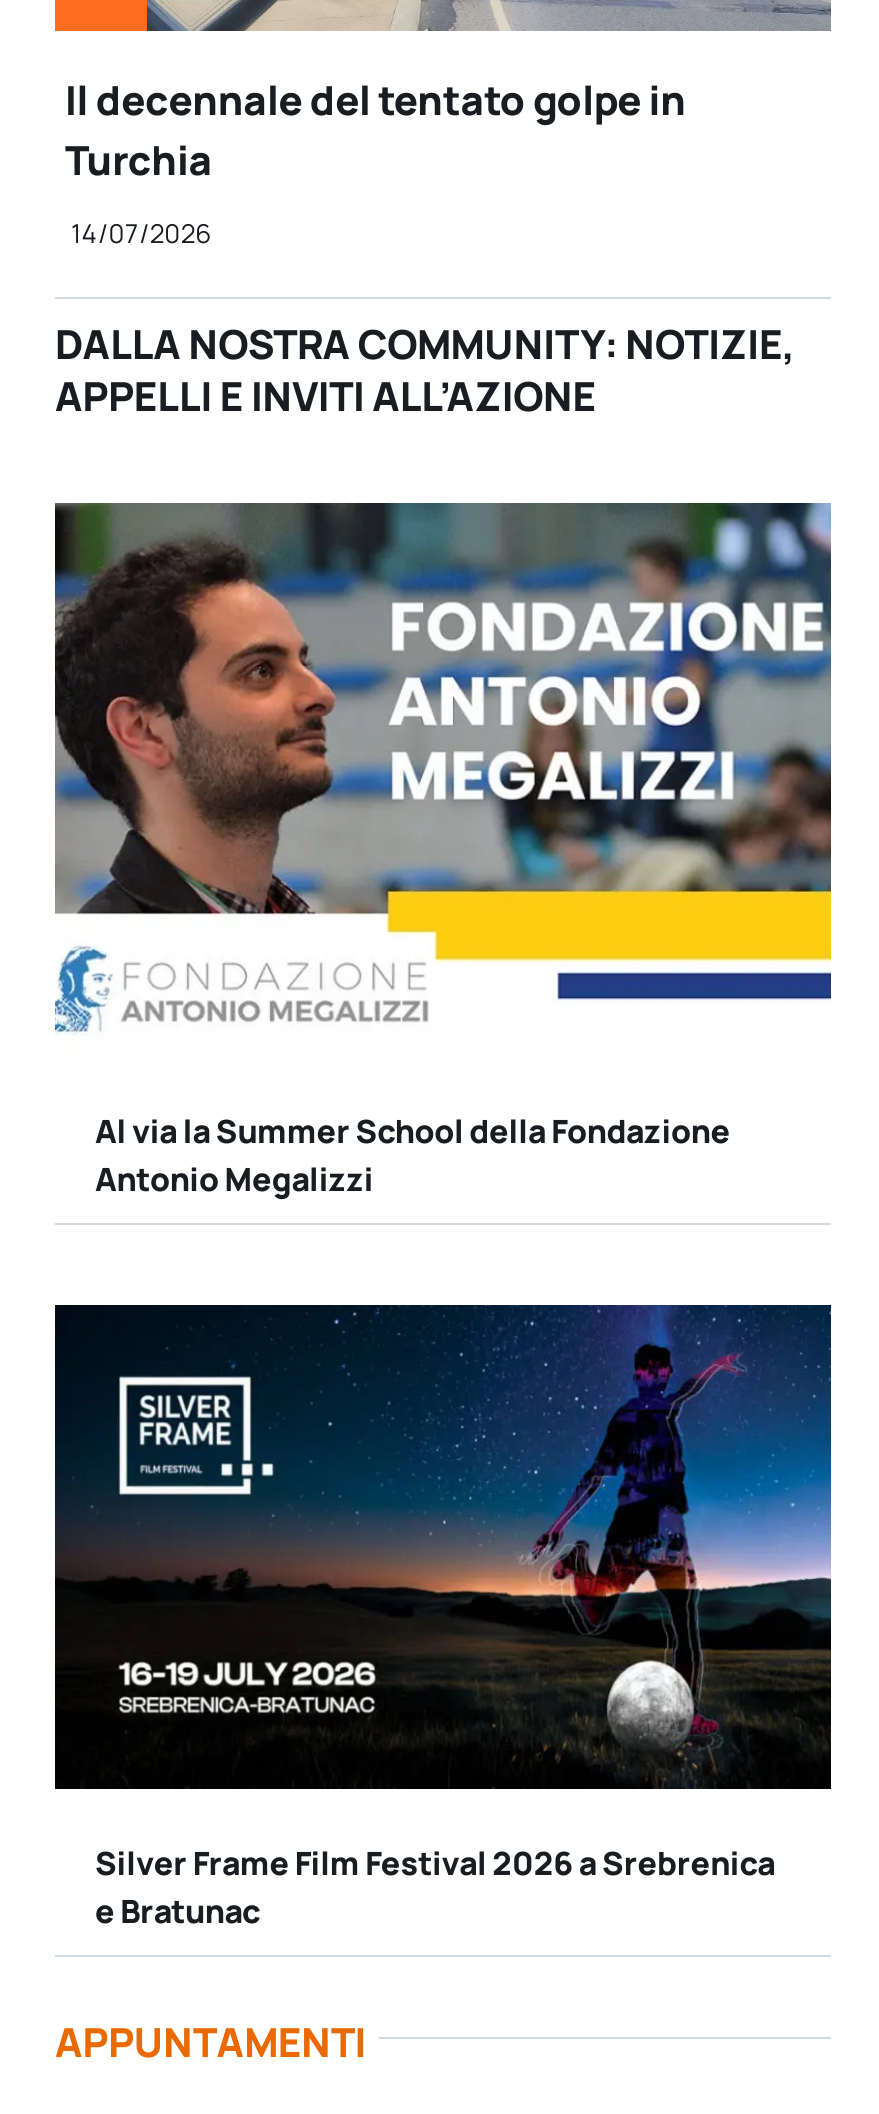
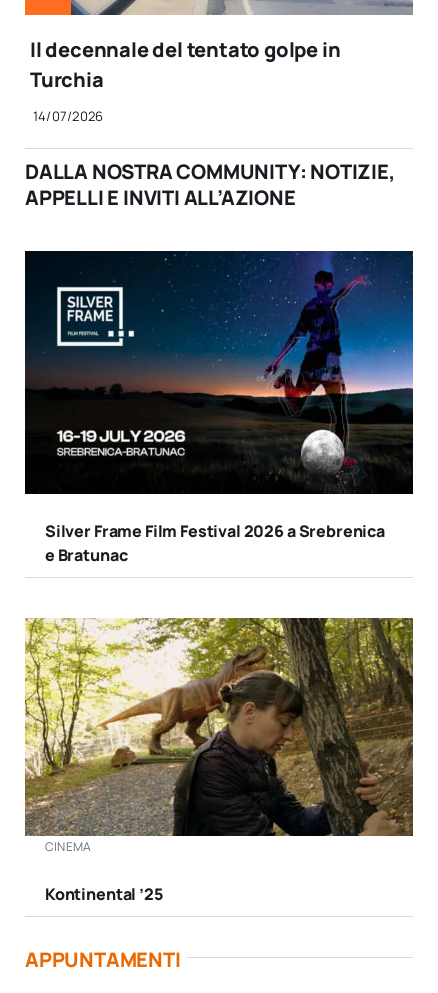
- [image]
- Al via la Summer School della Fondazione
- Antonio Megalizzi

moved up: [image] | Silver Frame Film Festival 2026 a Srebrenica | e Bratunac

+ [image]
+ CINEMA
+ Kontinental ’25
